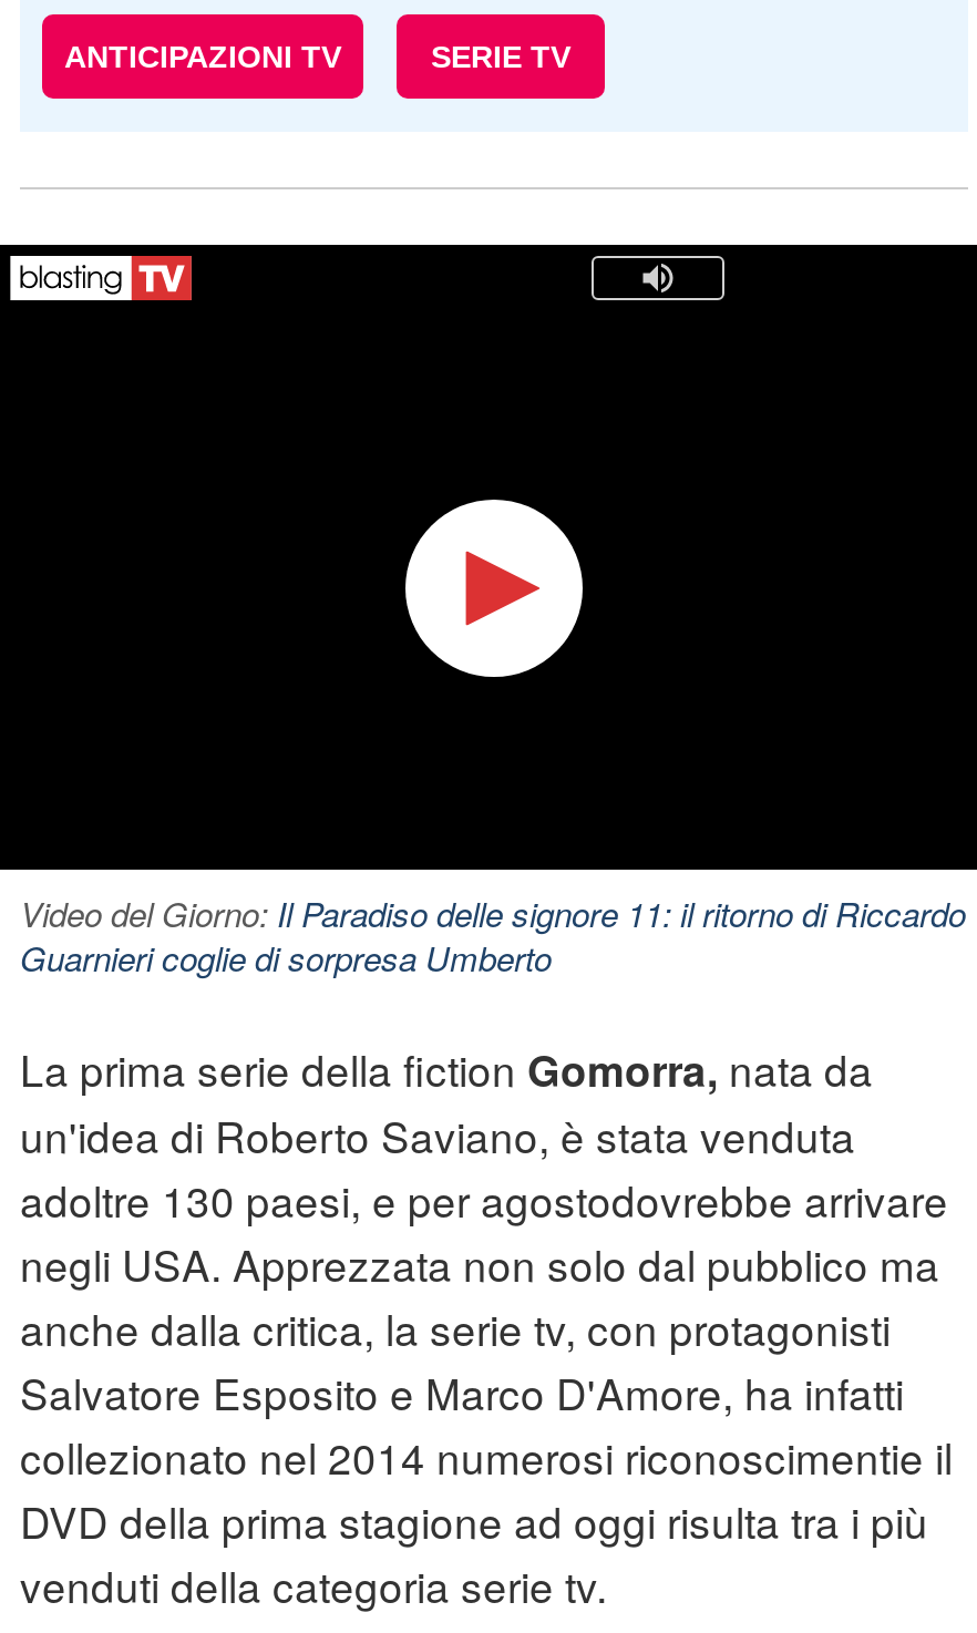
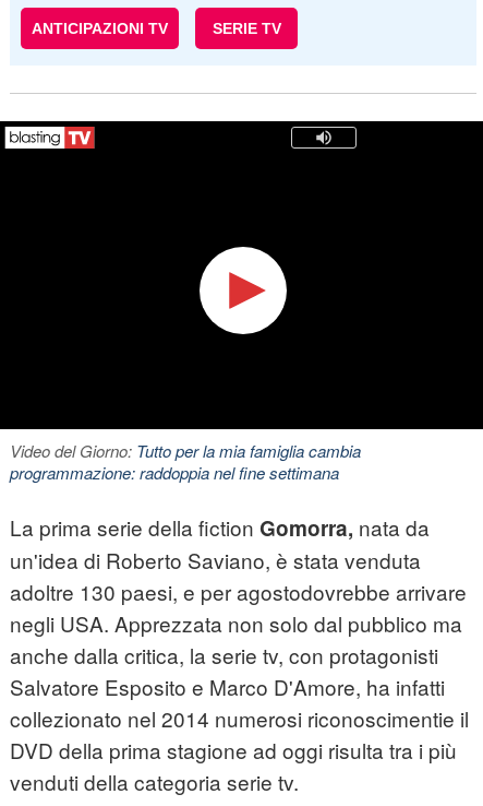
- Video del Giorno: Il Paradiso delle signore 11: il ritorno di Riccardo
- Guarnieri coglie di sorpresa Umberto
+ Video del Giorno: Tutto per la mia famiglia cambia
+ programmazione: raddoppia nel fine settimana
